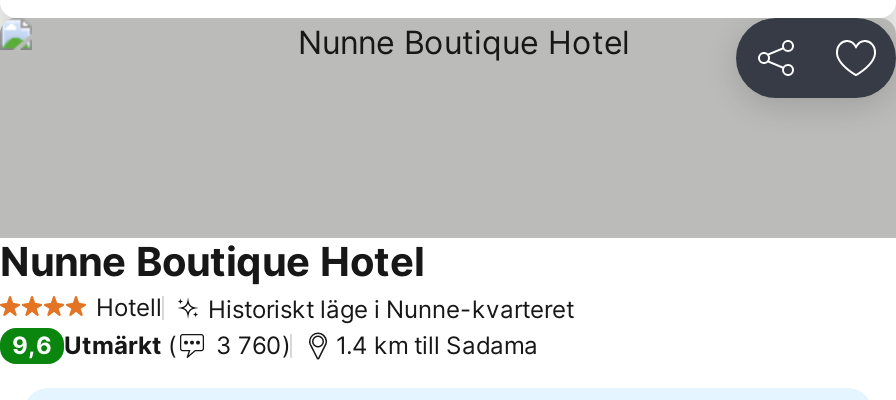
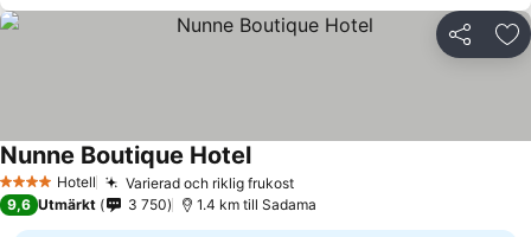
- Historiskt läge i Nunne-kvarteret
+ Varierad och riklig frukost

- 3 760
+ 3 750
